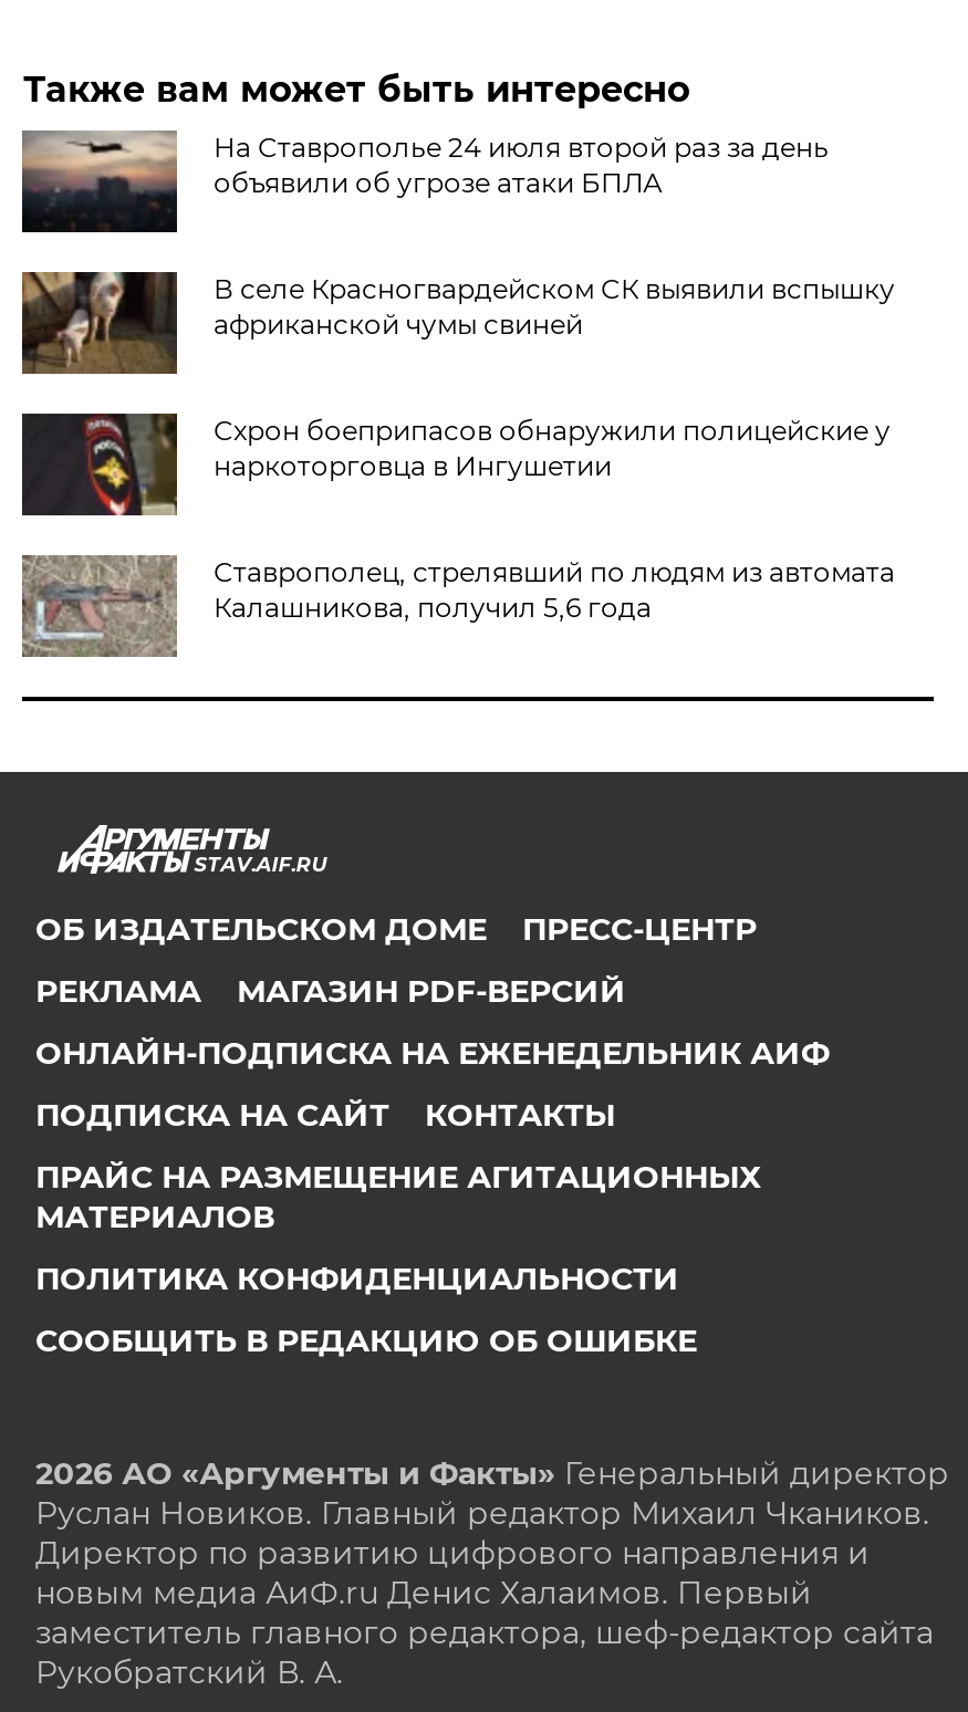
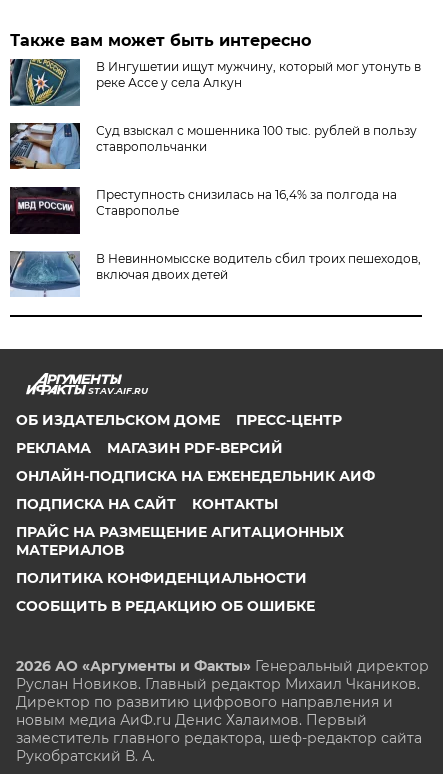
- [image]
- На Ставрополье 24 июля второй раз за день
- объявили об угрозе атаки БПЛА
+ [image]
+ В Ингушетии ищут мужчину, который мог утонуть в
+ реке Ассе у села Алкун

- [image]
- В селе Красногвардейском СК выявили вспышку
- африканской чумы свиней
+ [image]
+ Суд взыскал с мошенника 100 тыс. рублей в пользу
+ ставропольчанки

- [image]
- Схрон боеприпасов обнаружили полицейские у
- наркоторговца в Ингушетии
+ [image]
+ Преступность снизилась на 16,4% за полгода на
+ Ставрополье

- [image]
- Ставрополец, стрелявший по людям из автомата
- Калашникова, получил 5,6 года
+ [image]
+ В Невинномысске водитель сбил троих пешеходов,
+ включая двоих детей
